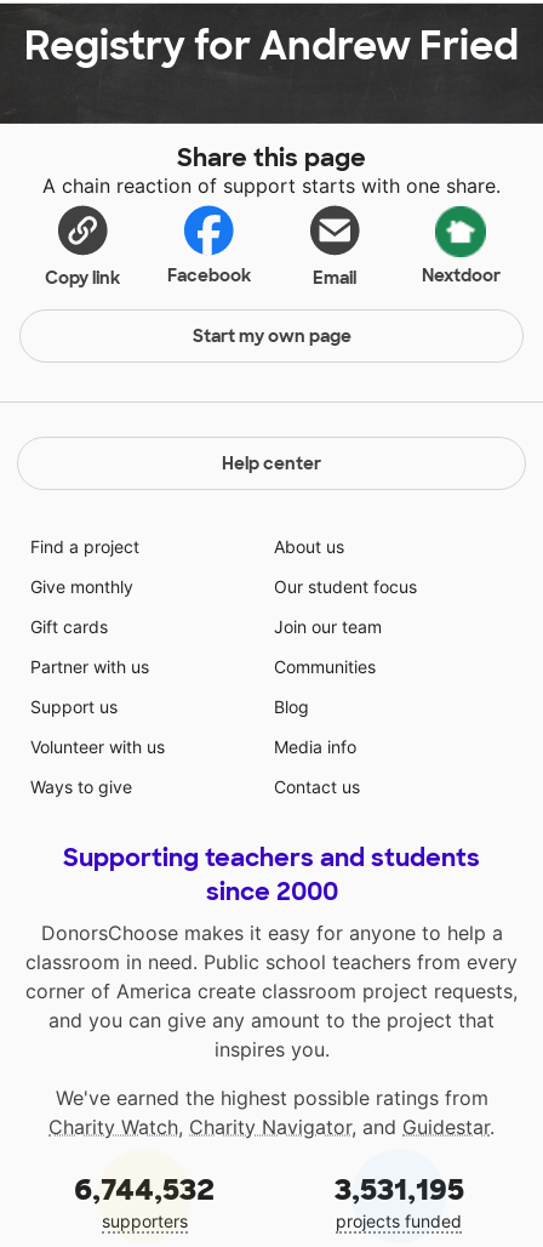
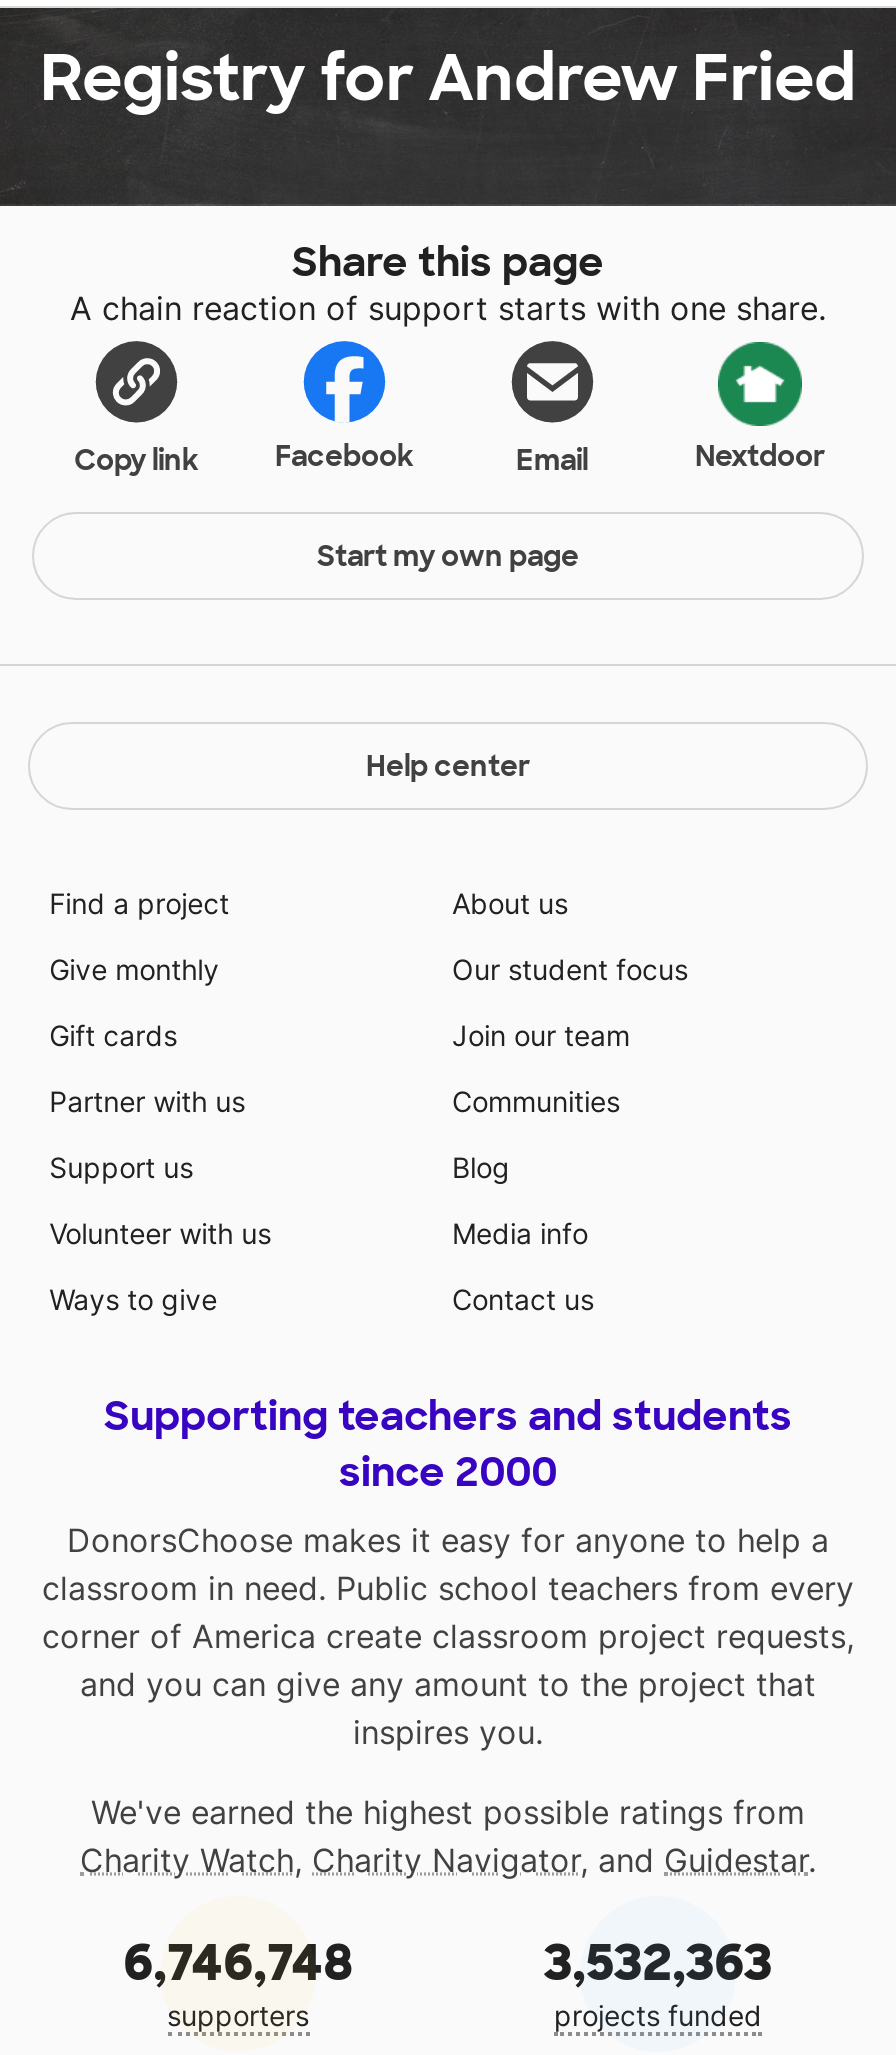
- 6,744,532
+ 6,746,748

- 3,531,195
+ 3,532,363
